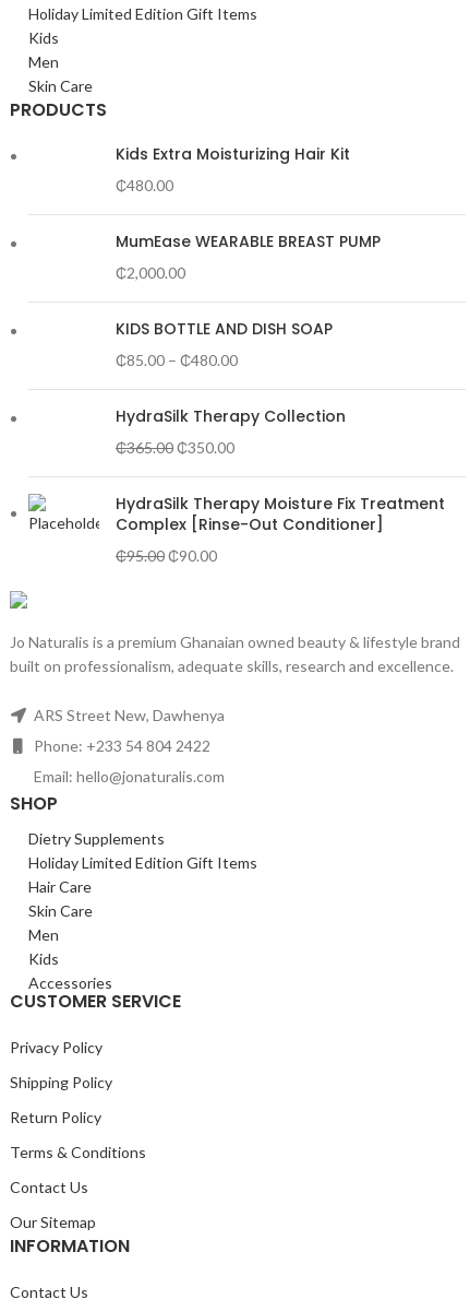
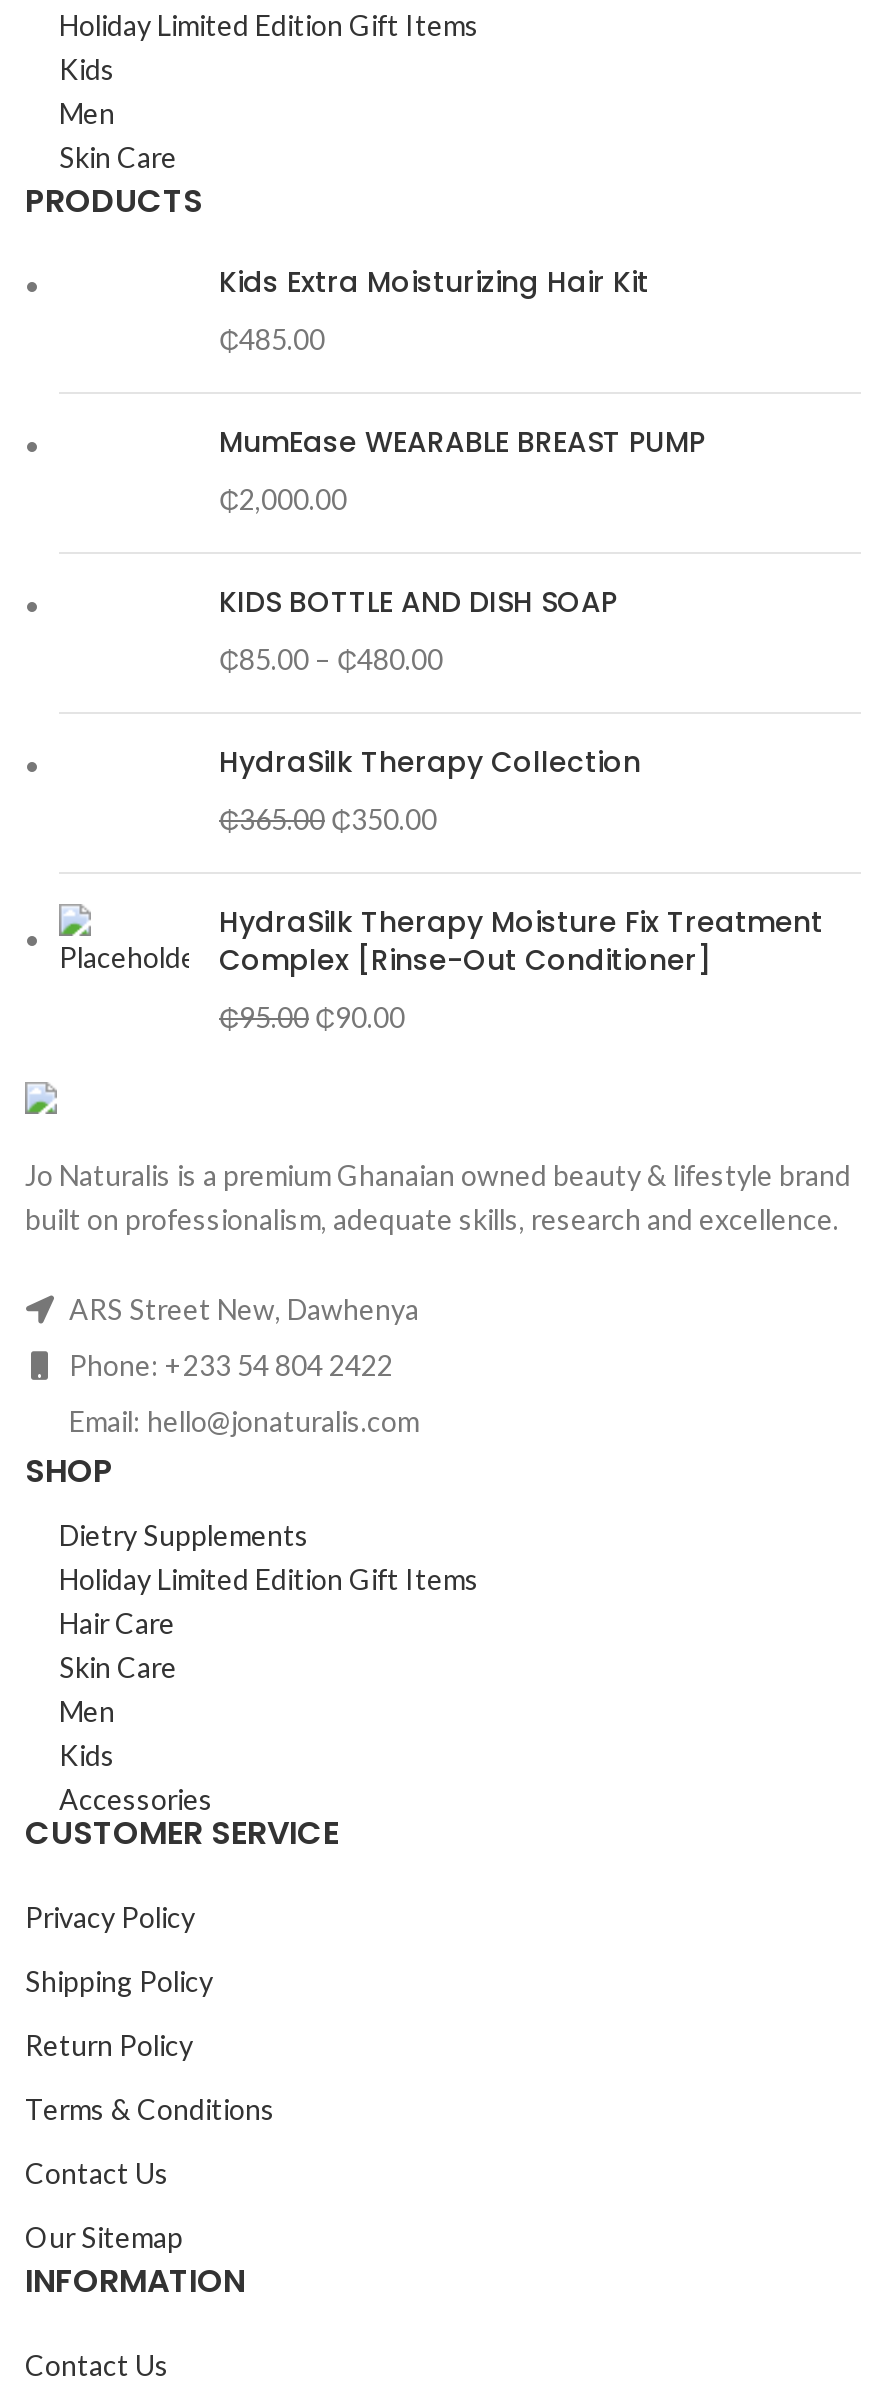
- ₵480.00
+ ₵485.00
